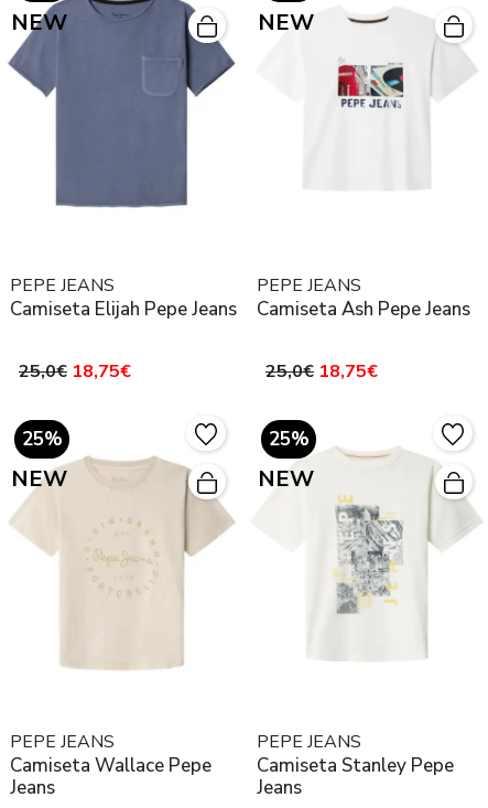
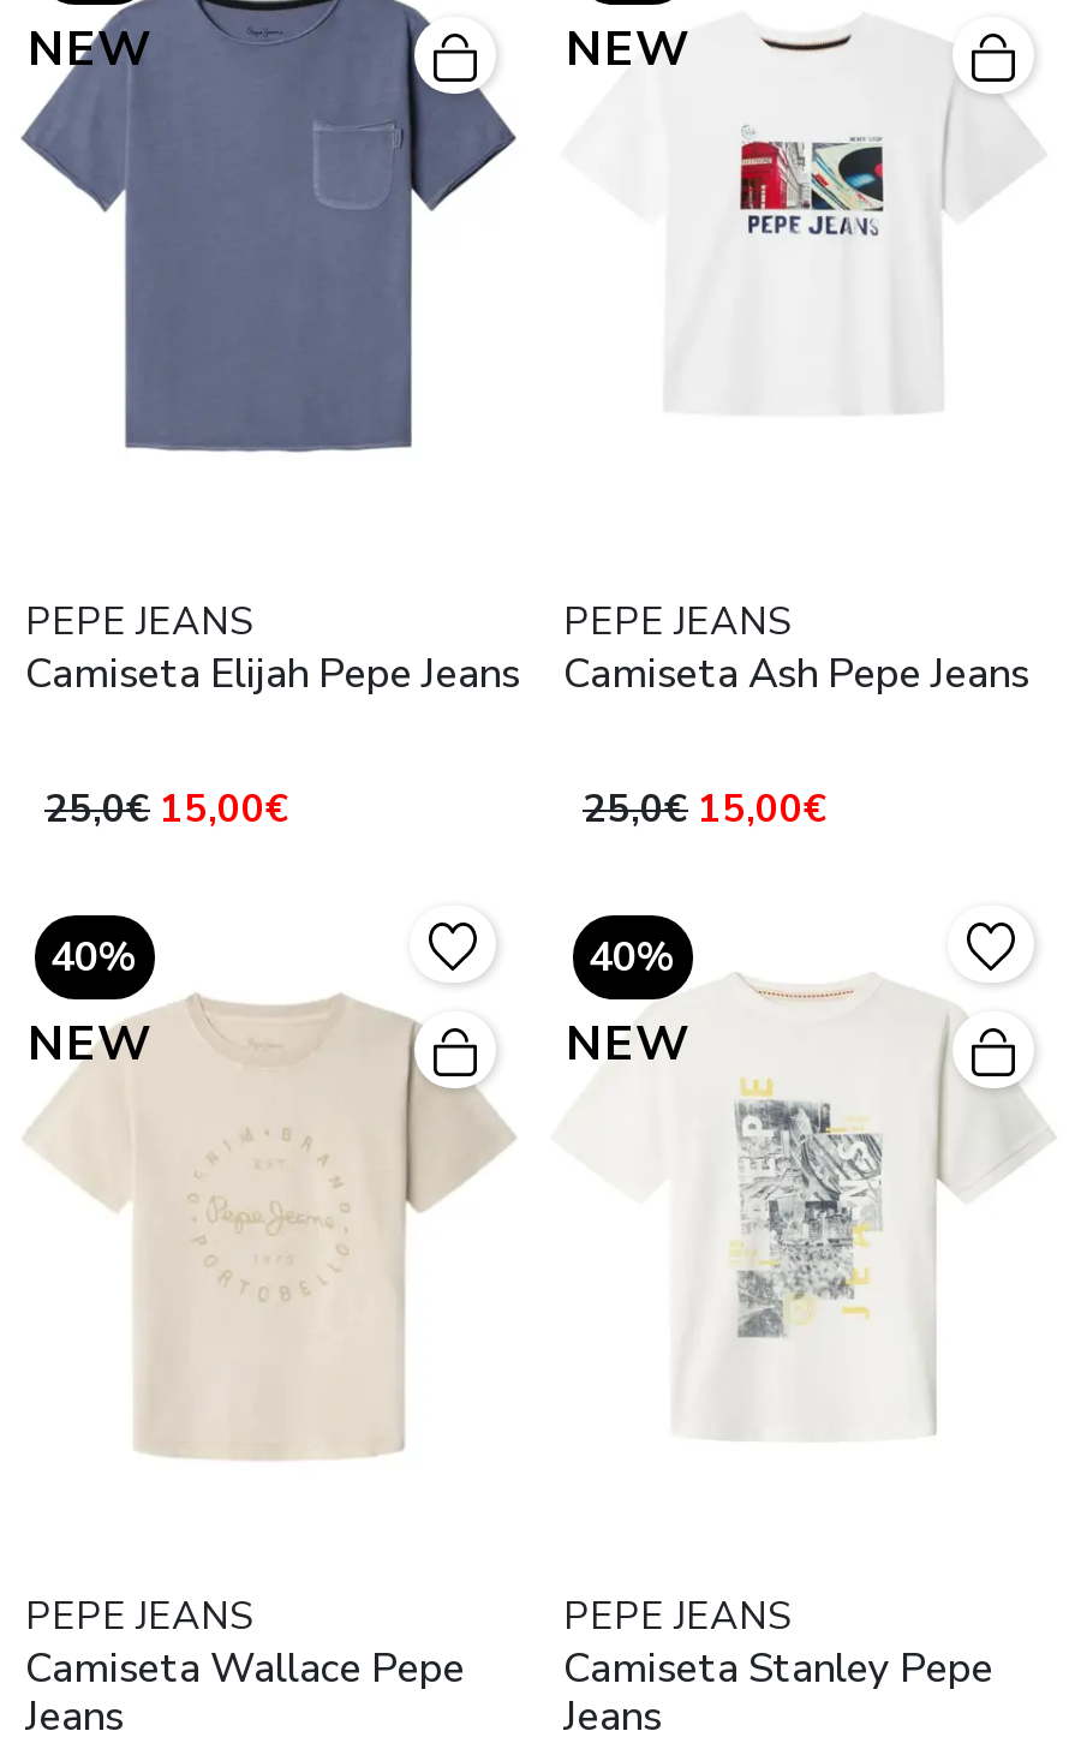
- 25,0€ 18,75€
+ 25,0€ 15,00€

- 25,0€ 18,75€
+ 25,0€ 15,00€

- 25%
+ 40%

- 25%
+ 40%
